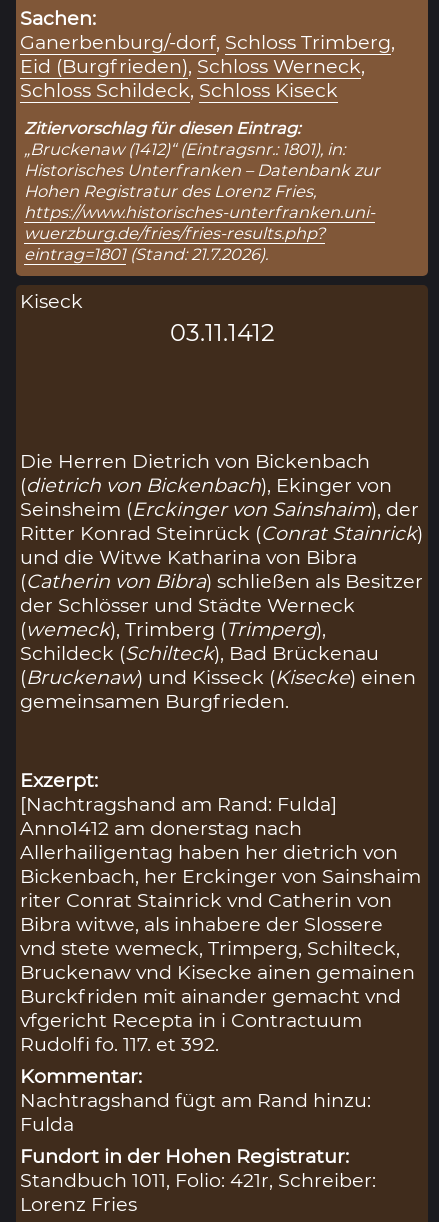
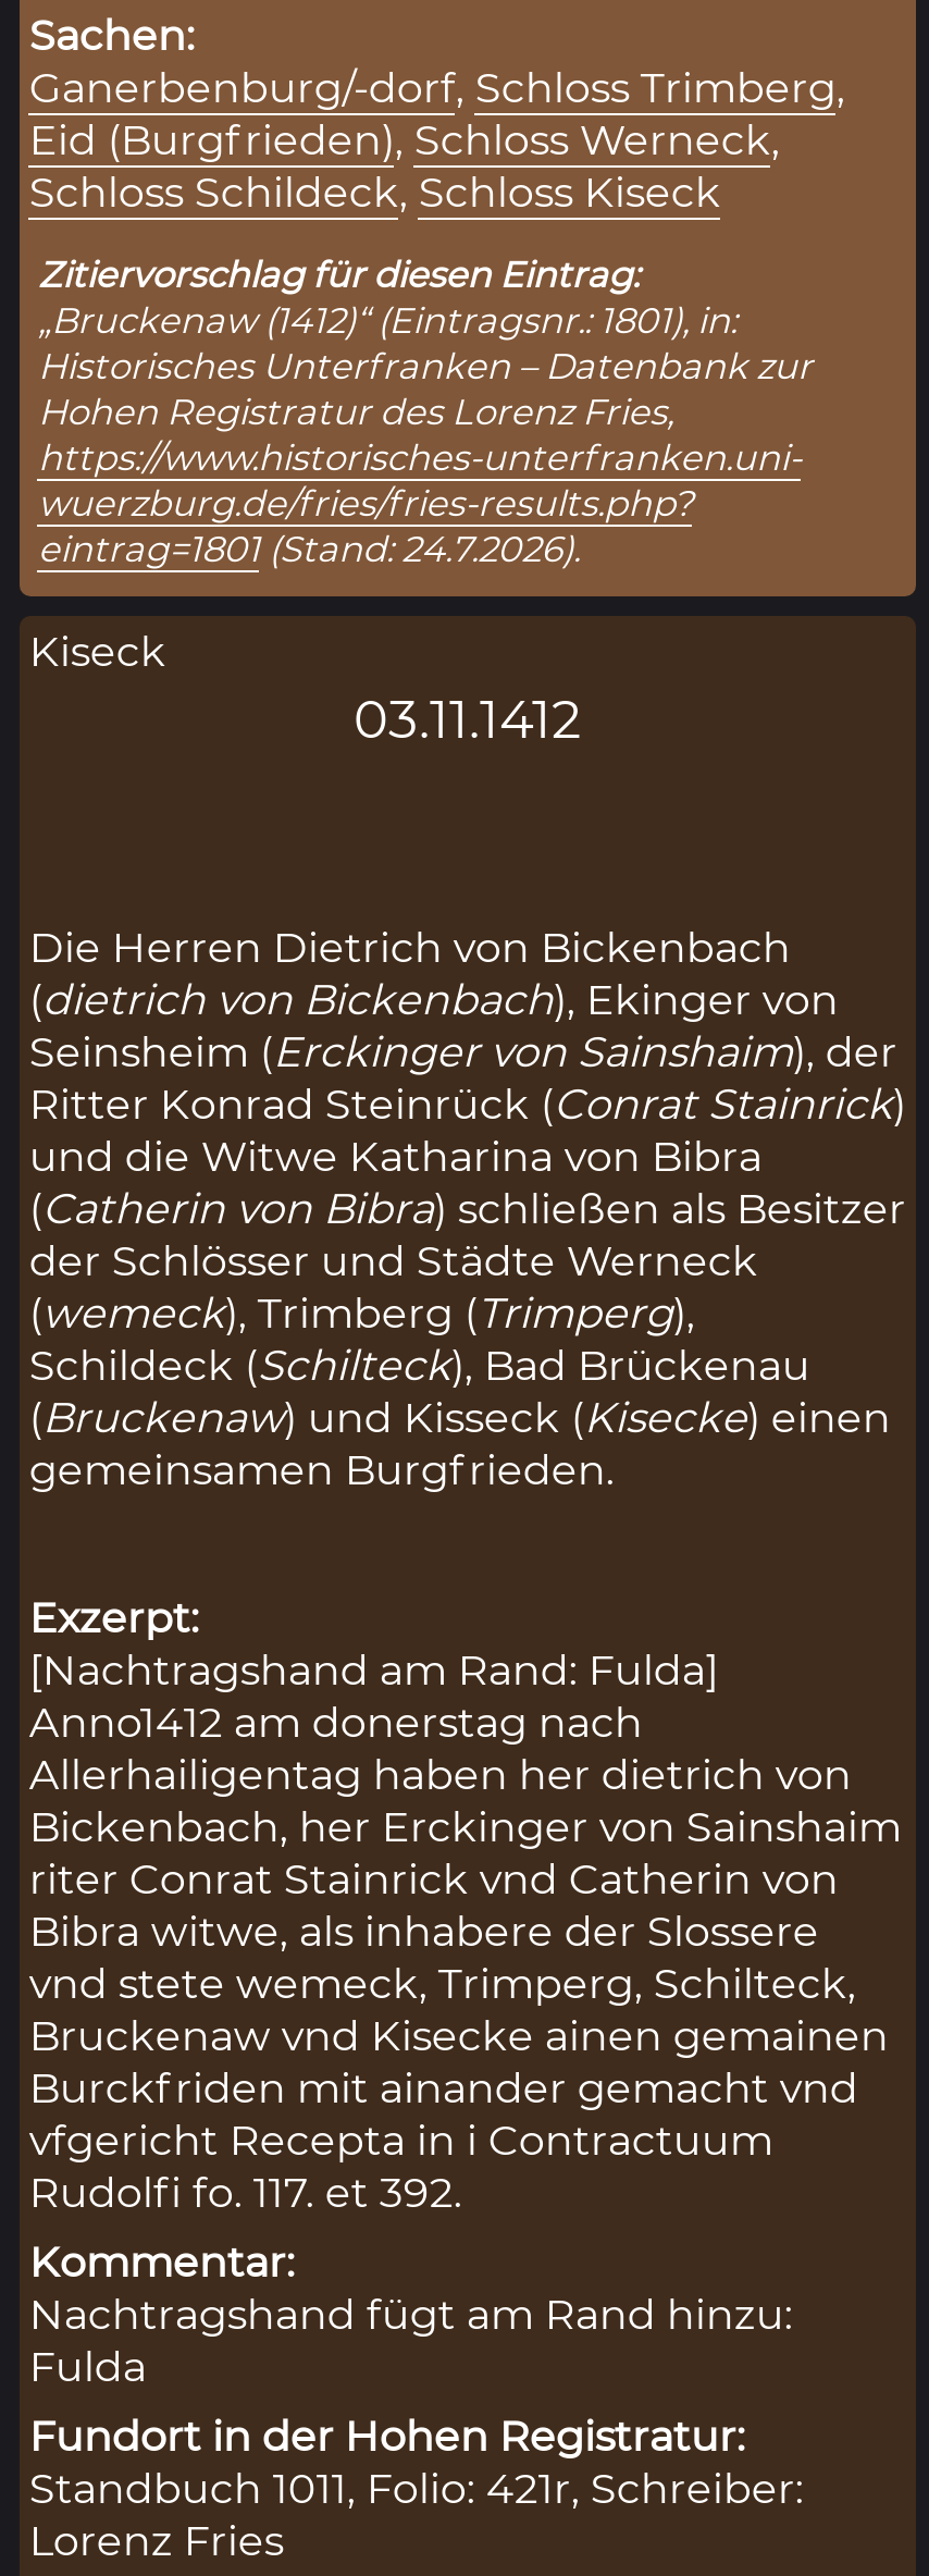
- eintrag=1801(Stand: 21.7.2026).
+ eintrag=1801(Stand: 24.7.2026).
